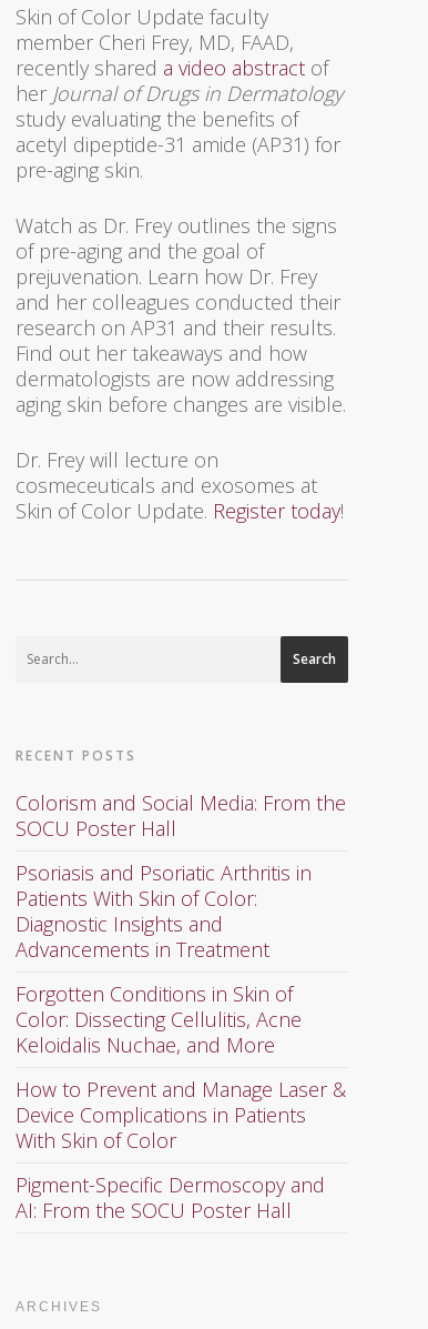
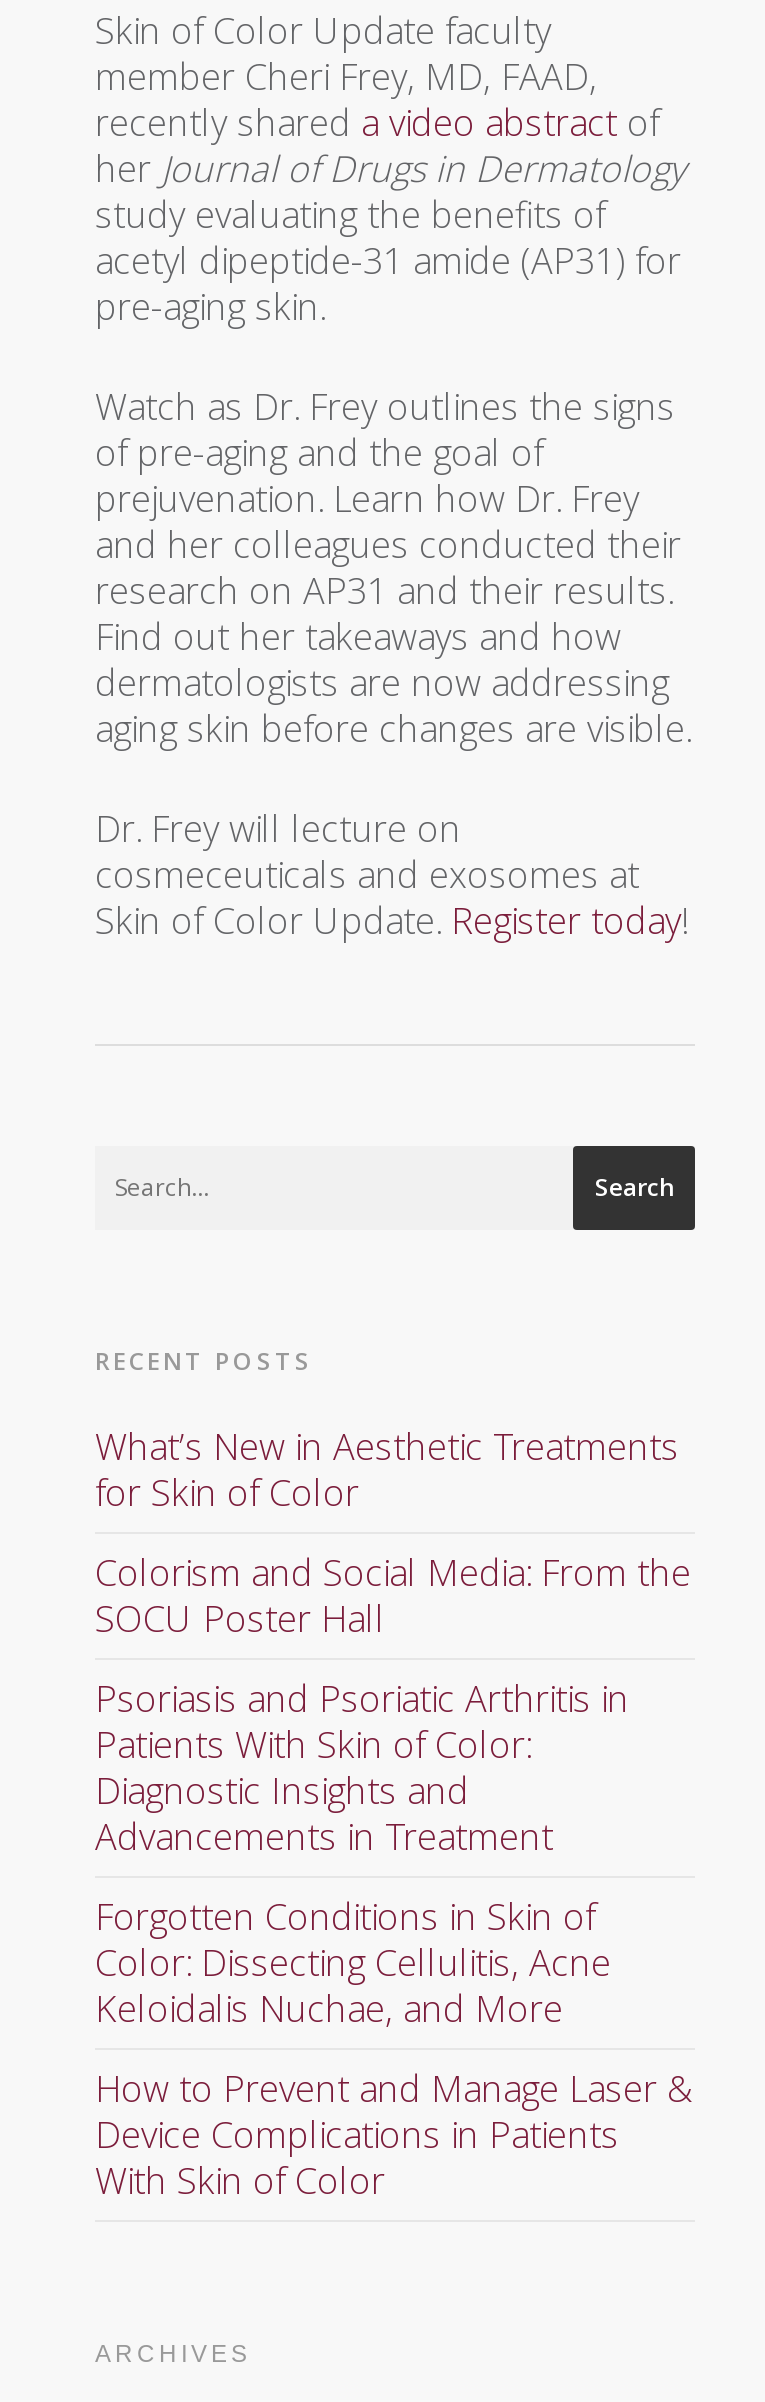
+ What’s New in Aesthetic Treatments
+ for Skin of Color

moved down: Colorism and Social Media: From the | SOCU Poster Hall | Psoriasis and Psoriatic Arthritis in | ... | Device Complications in Patients | With Skin of Color

- Pigment-Specific Dermoscopy and
- AI: From the SOCU Poster Hall
